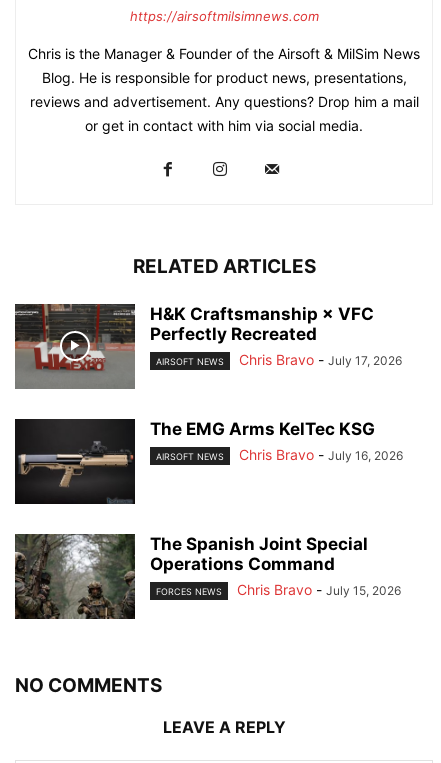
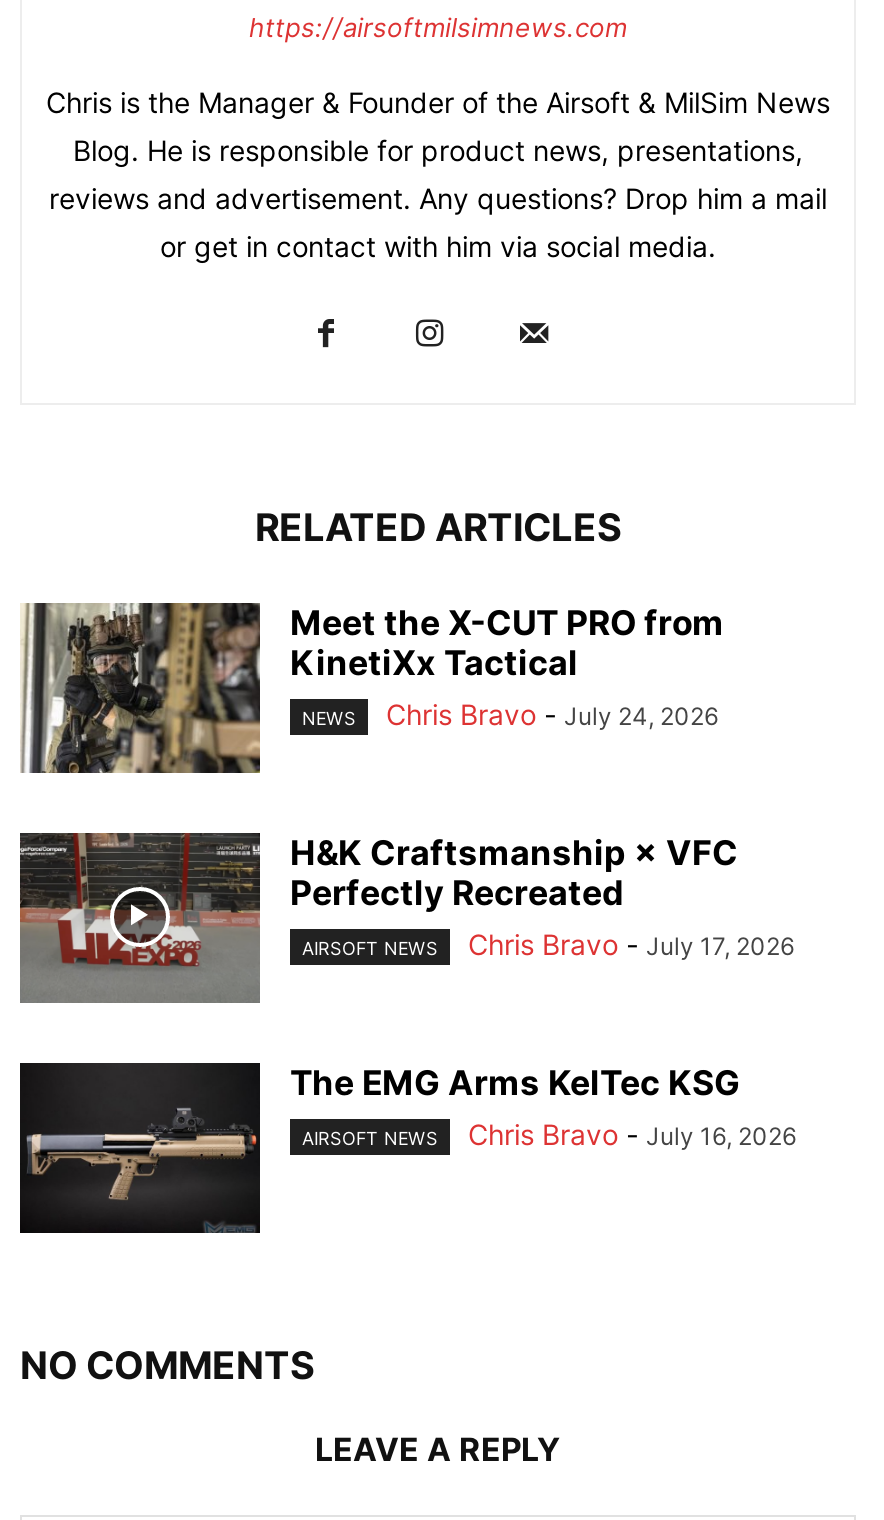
+ [image]
+ Meet the X-CUT PRO from
+ KinetiXx Tactical
+ NEWS
+ Chris Bravo - July 24, 2026

moved down: [image] | H&K Craftsmanship × VFC | Perfectly Recreated | AIRSOFT NEWS | Chris Bravo - July 17, 2026 | The EMG Arms KelTec KSG | AIRSOFT NEWS | Chris Bravo - July 16, 2026

moved down: [image]

- [image]
- The Spanish Joint Special
- Operations Command
- FORCES NEWS
- Chris Bravo - July 15, 2026
